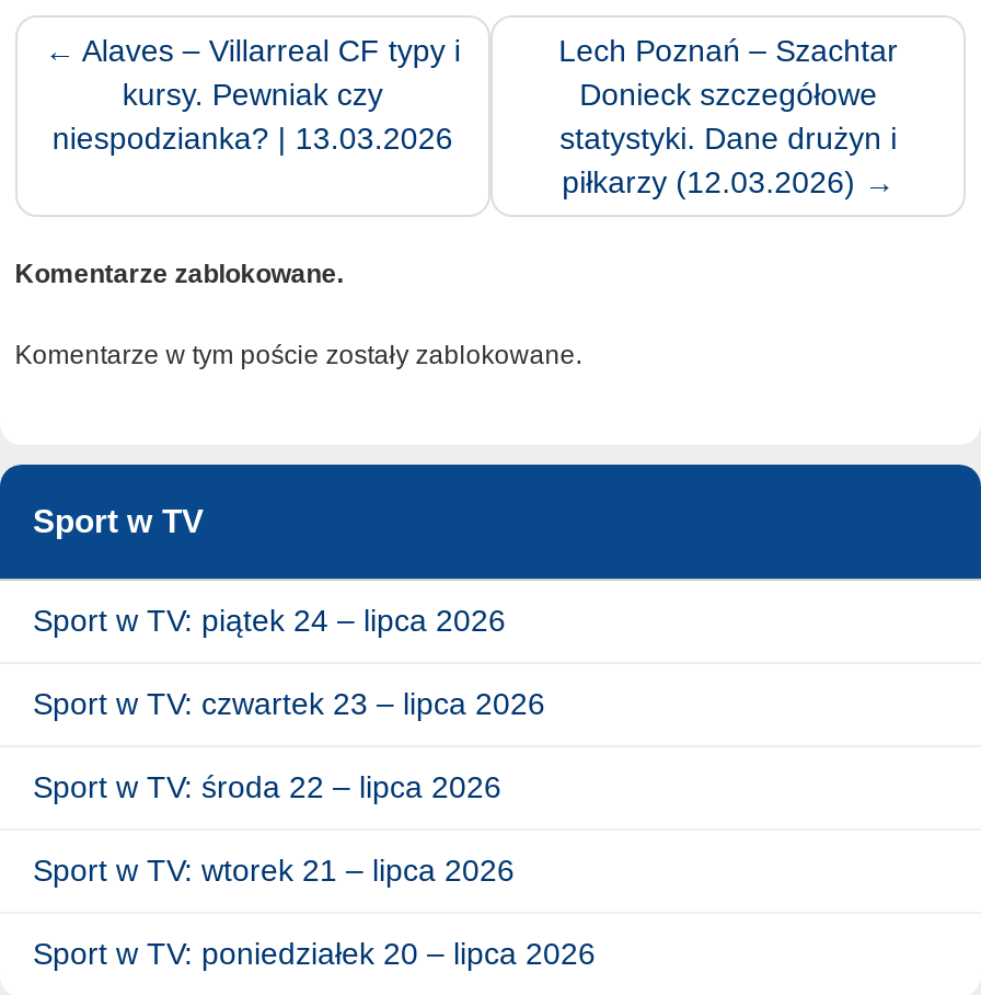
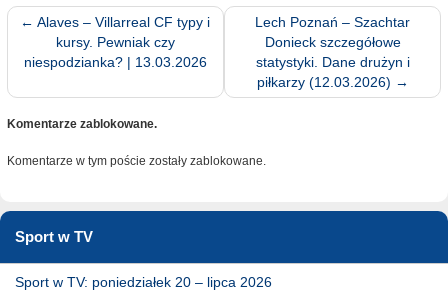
- Sport w TV: piątek 24 – lipca 2026
- Sport w TV: czwartek 23 – lipca 2026
- Sport w TV: środa 22 – lipca 2026
- Sport w TV: wtorek 21 – lipca 2026
